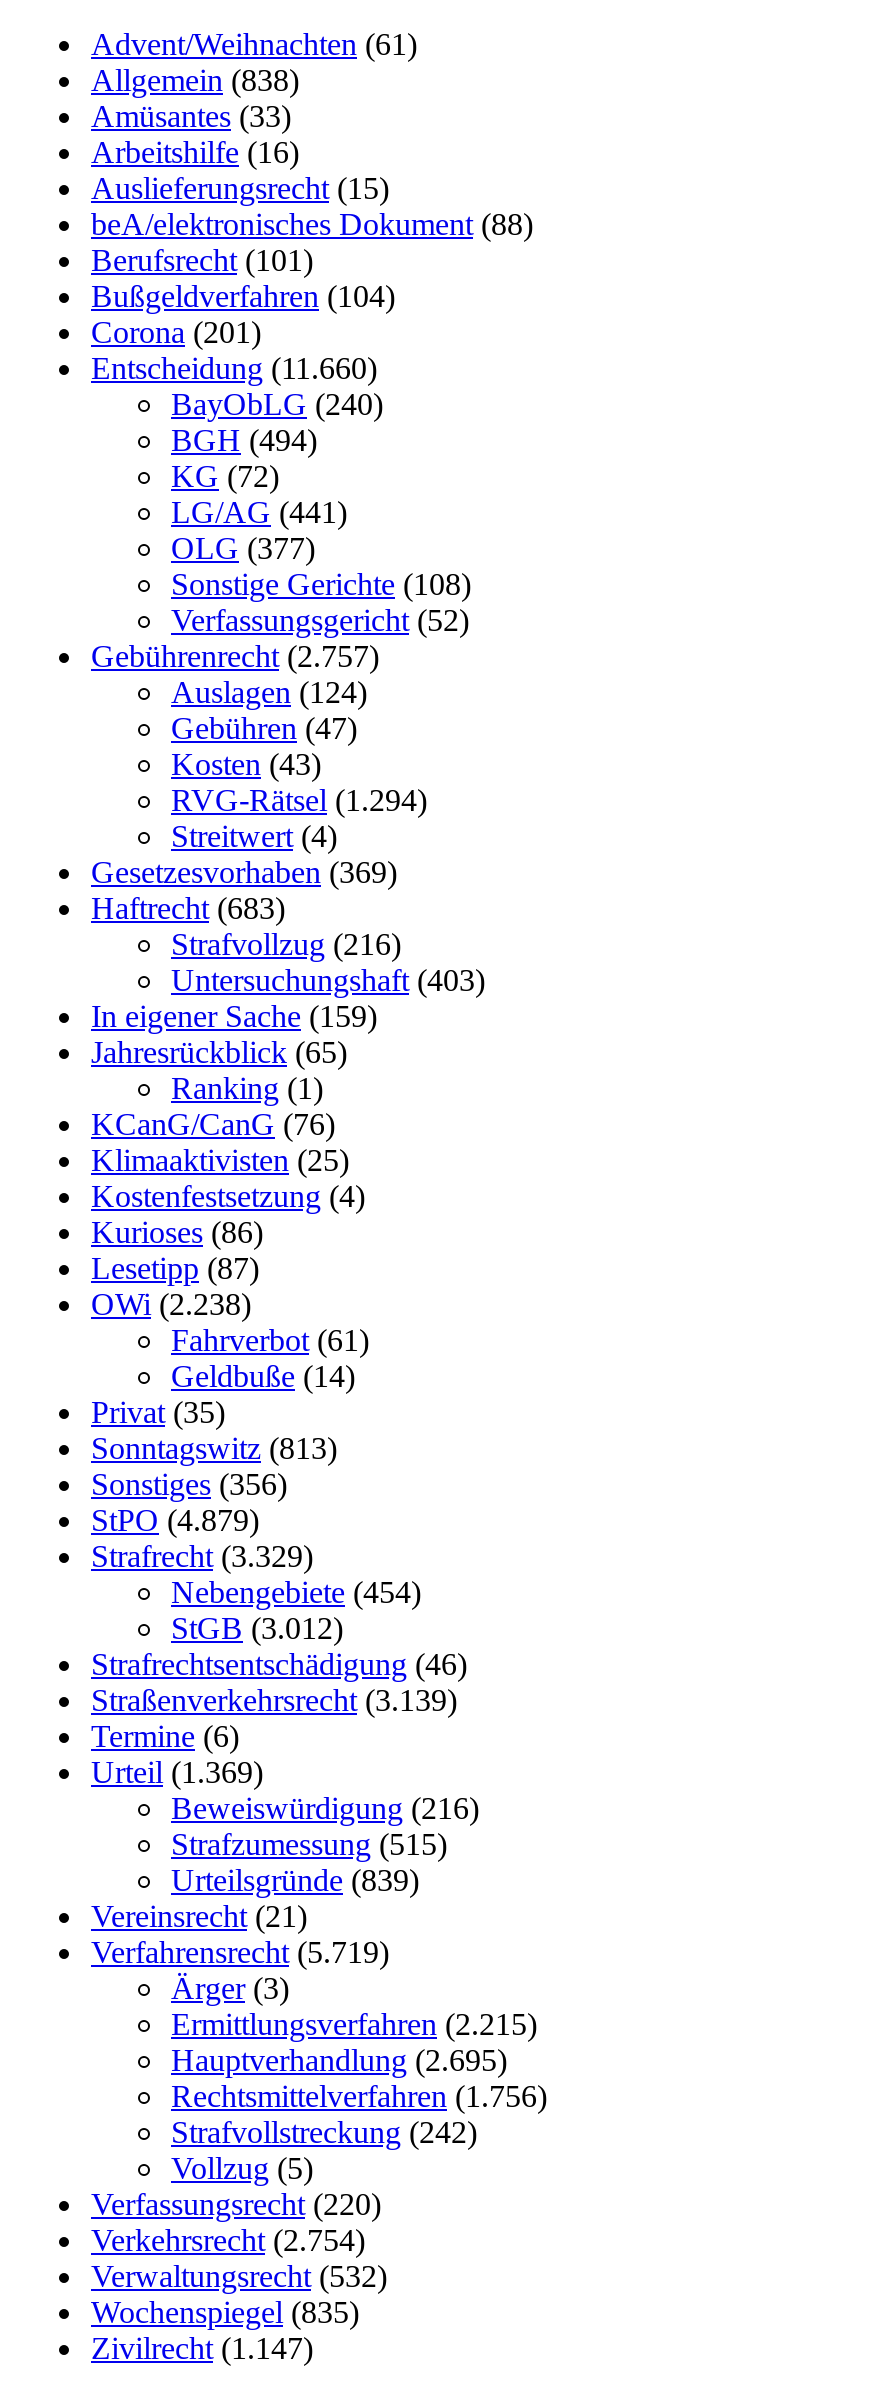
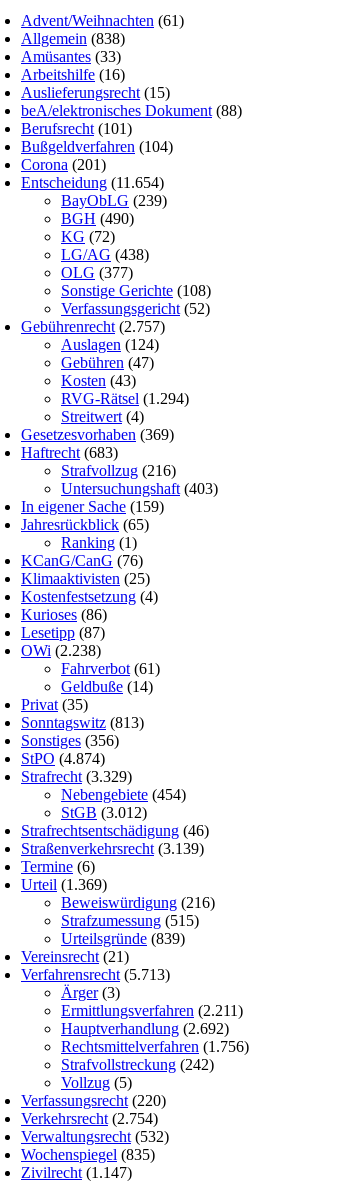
- Entscheidung (11.660)
+ Entscheidung (11.654)

- BayObLG (240)
+ BayObLG (239)

- BGH (494)
+ BGH (490)

- LG/AG (441)
+ LG/AG (438)

- StPO (4.879)
+ StPO (4.874)

- Verfahrensrecht (5.719)
+ Verfahrensrecht (5.713)

- Ermittlungsverfahren (2.215)
+ Ermittlungsverfahren (2.211)

- Hauptverhandlung (2.695)
+ Hauptverhandlung (2.692)
